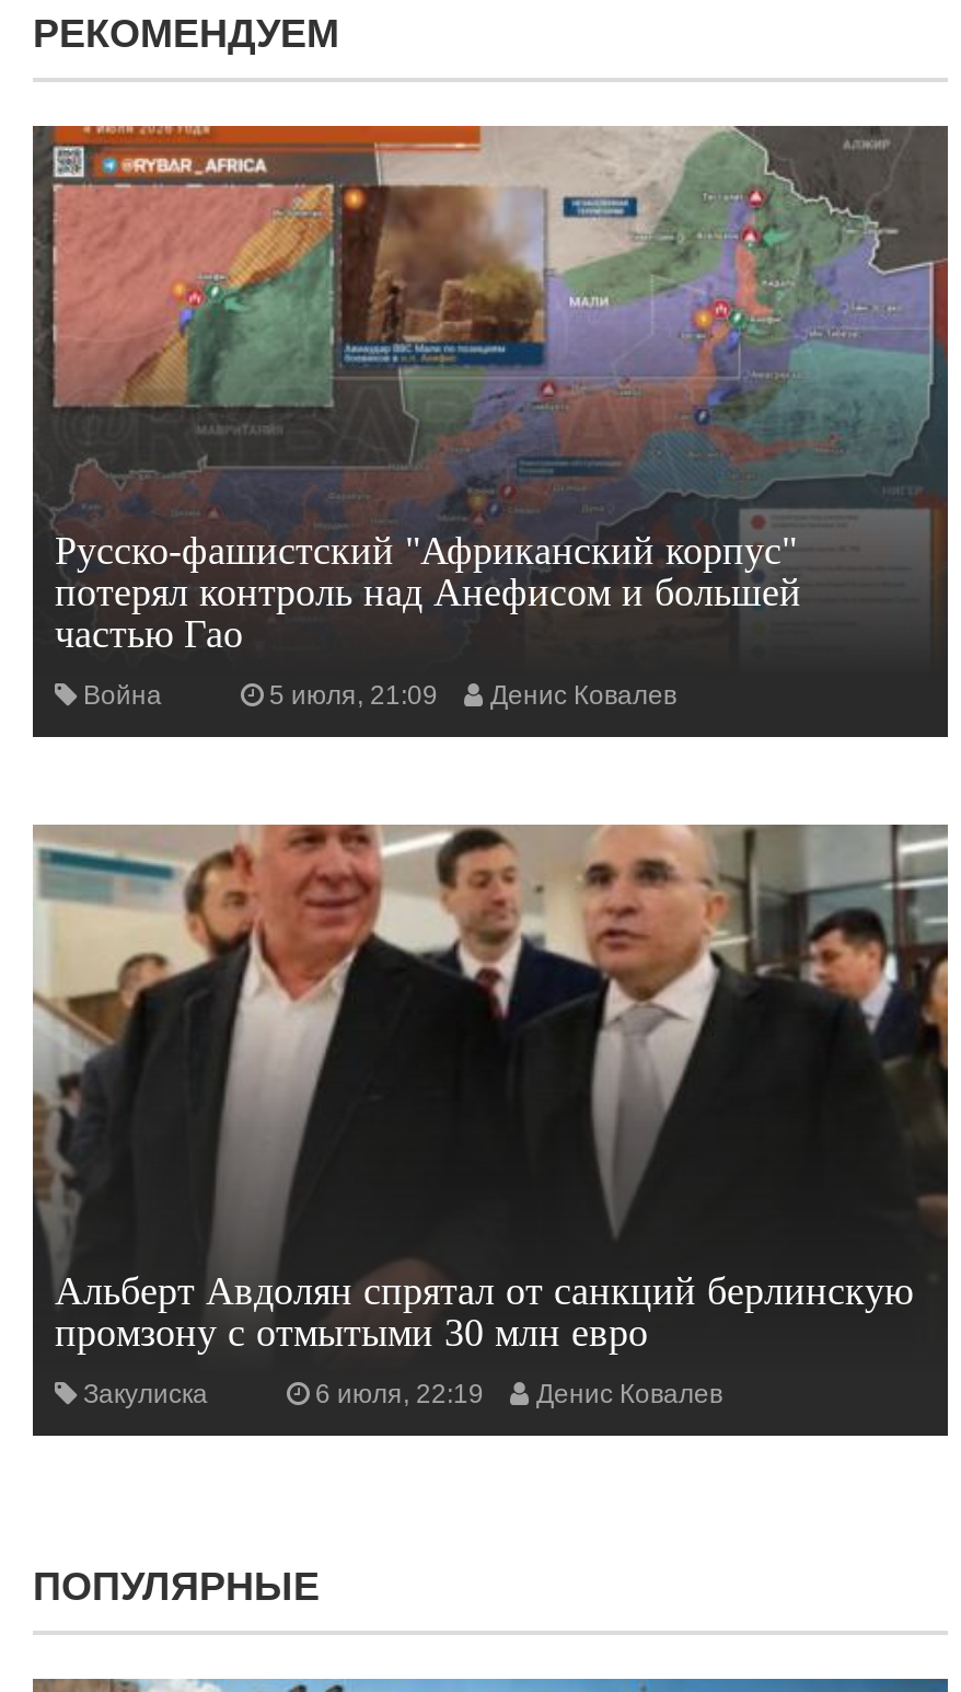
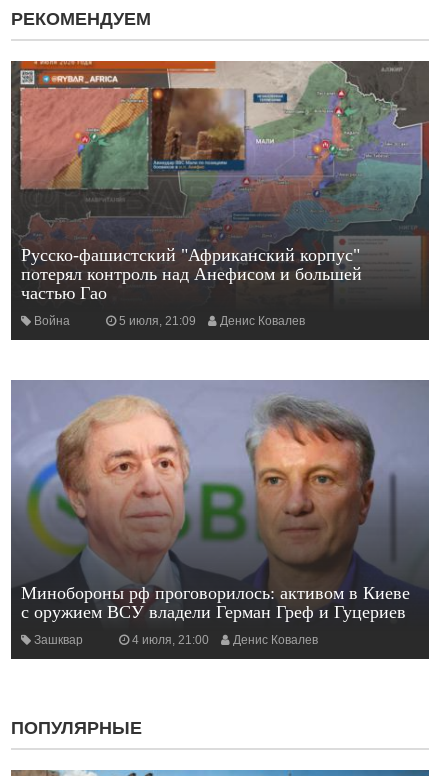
- [image]
- Альберт Авдолян спрятал от санкций берлинскую
- промзону с отмытыми 30 млн евро
+ [image]
+ Минобороны рф проговорилось: активом в Киеве
+ с оружием ВСУ владели Герман Греф и Гуцериев

- Закулиска
- 6 июля, 22:19
+ Зашквар
+ 4 июля, 21:00
